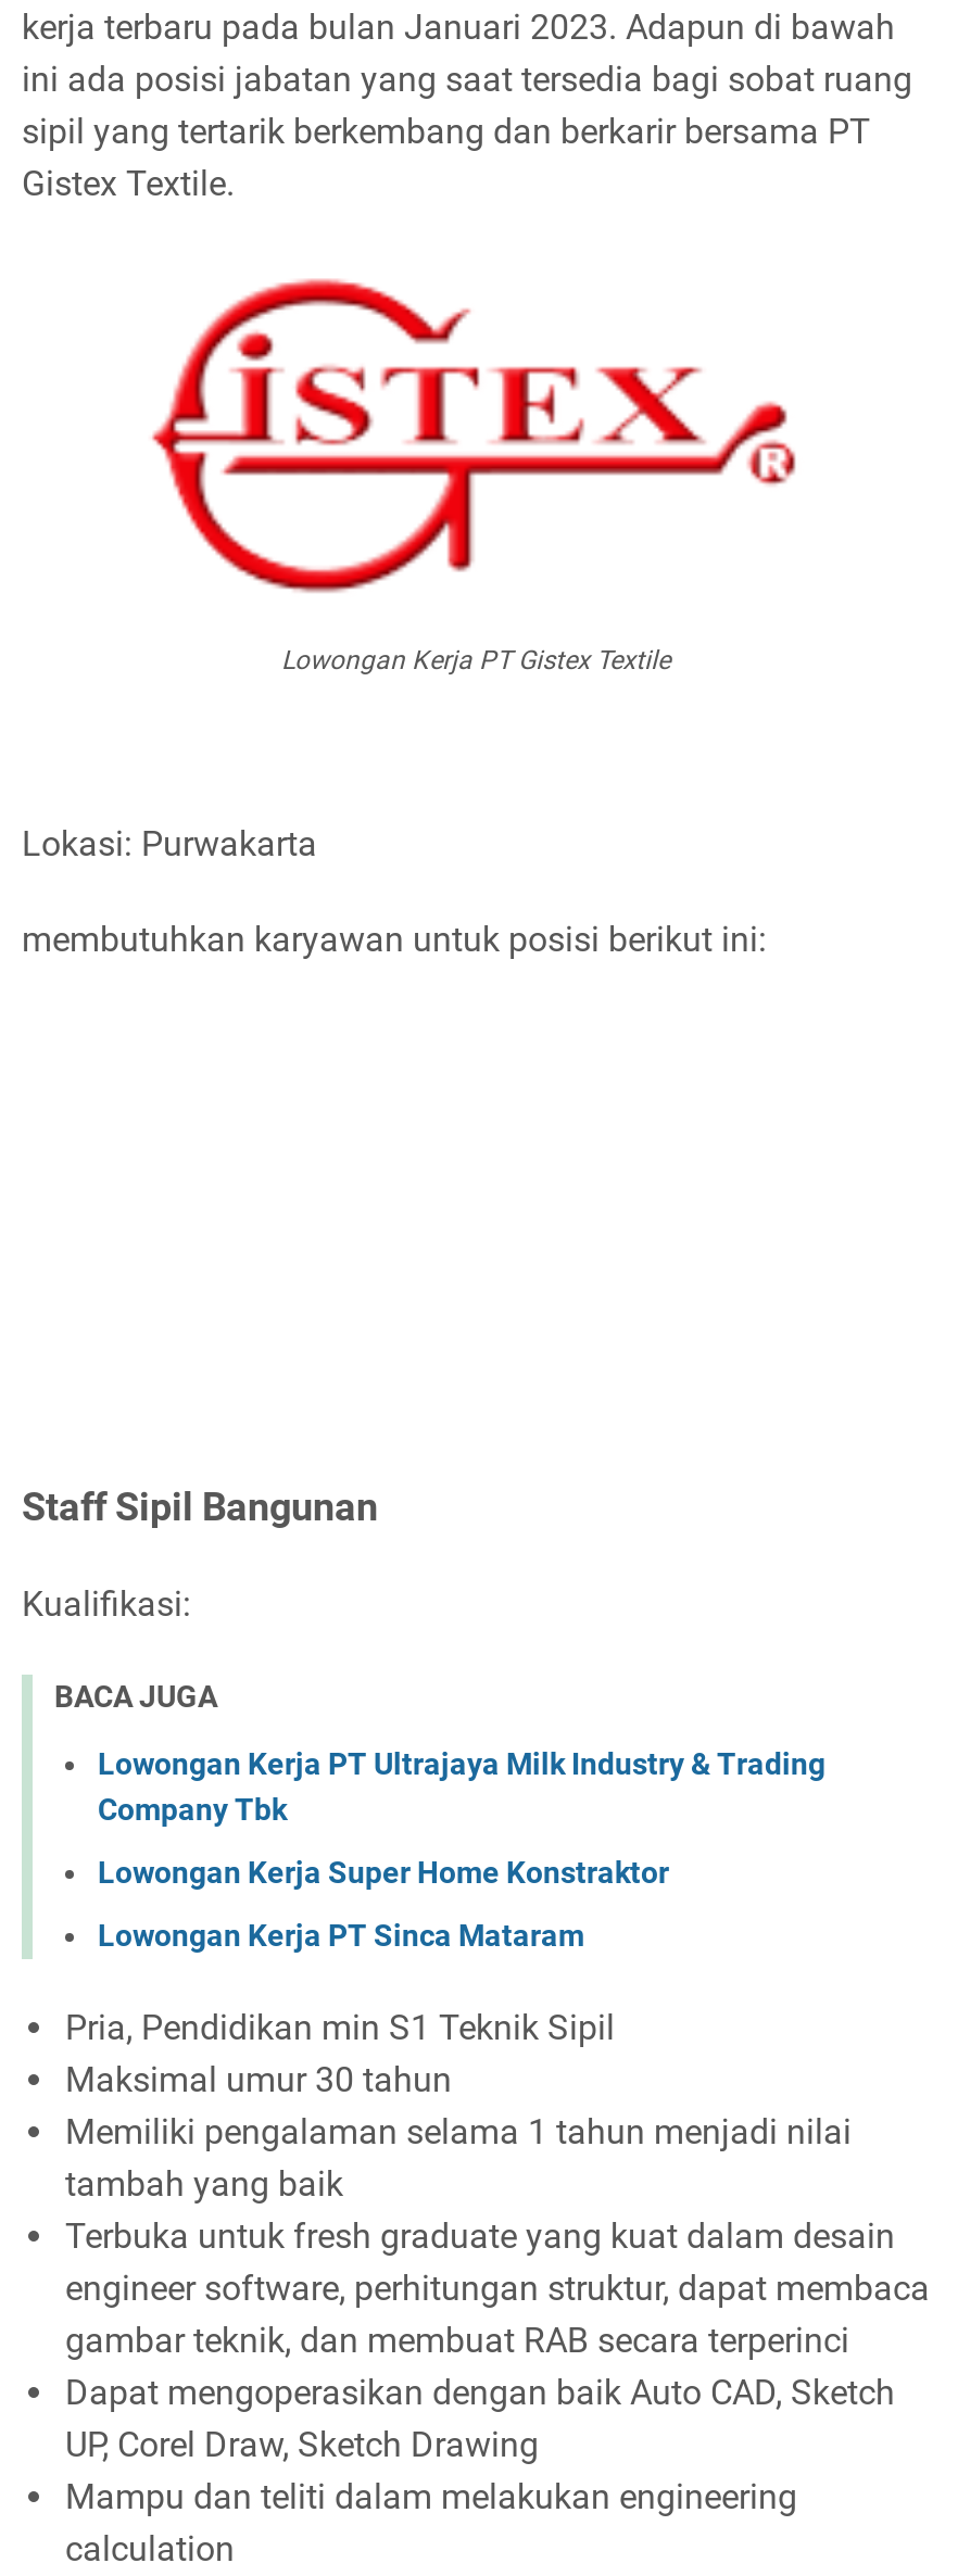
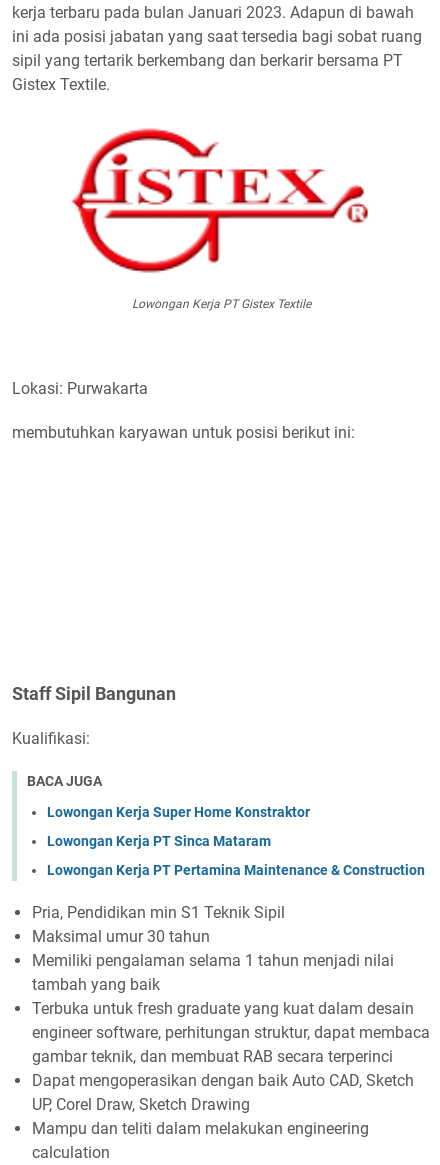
- Lowongan Kerja PT Ultrajaya Milk Industry & Trading
- Company Tbk

moved up: Lowongan Kerja Super Home Konstraktor | Lowongan Kerja PT Sinca Mataram

+ Lowongan Kerja PT Pertamina Maintenance & Construction
